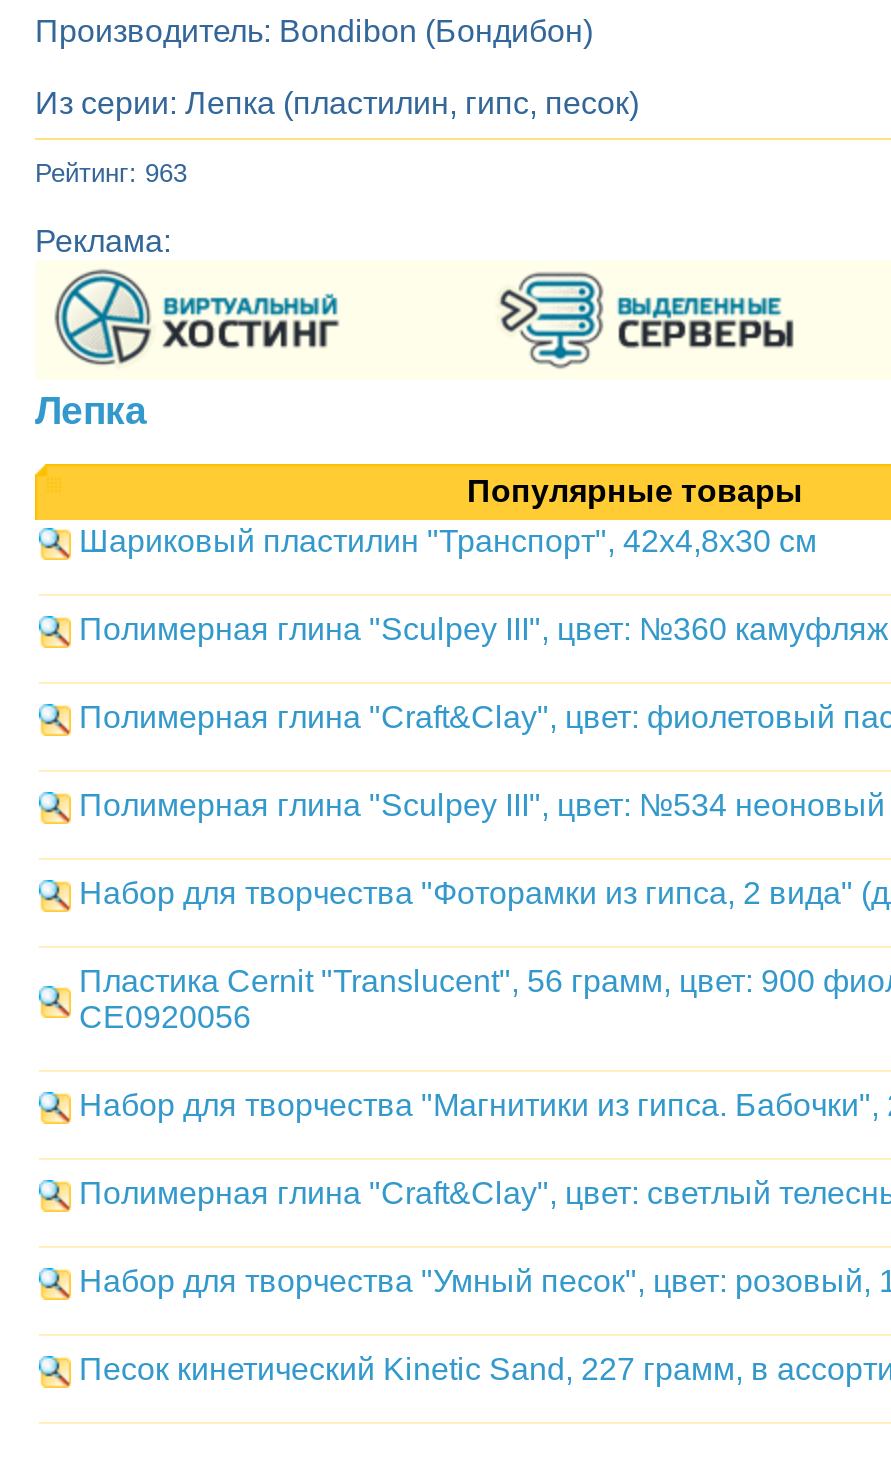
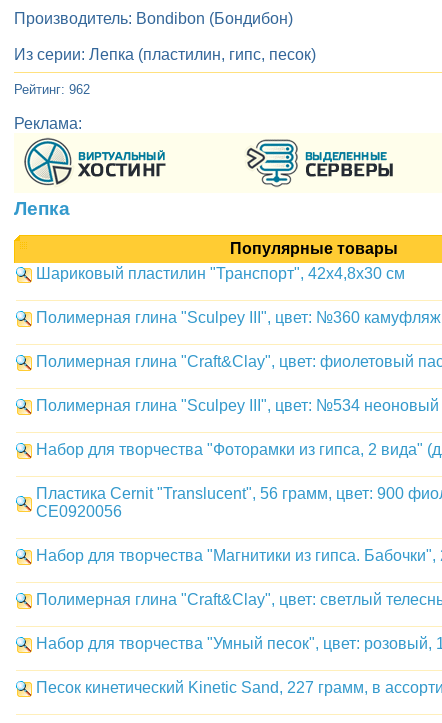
- Рейтинг: 963
+ Рейтинг: 962
